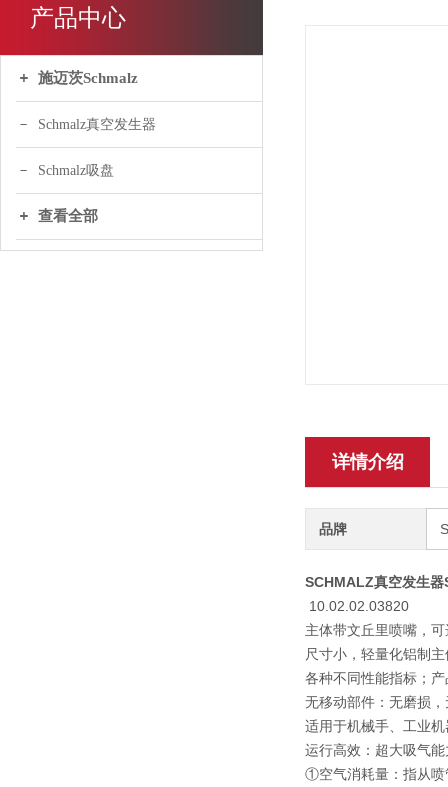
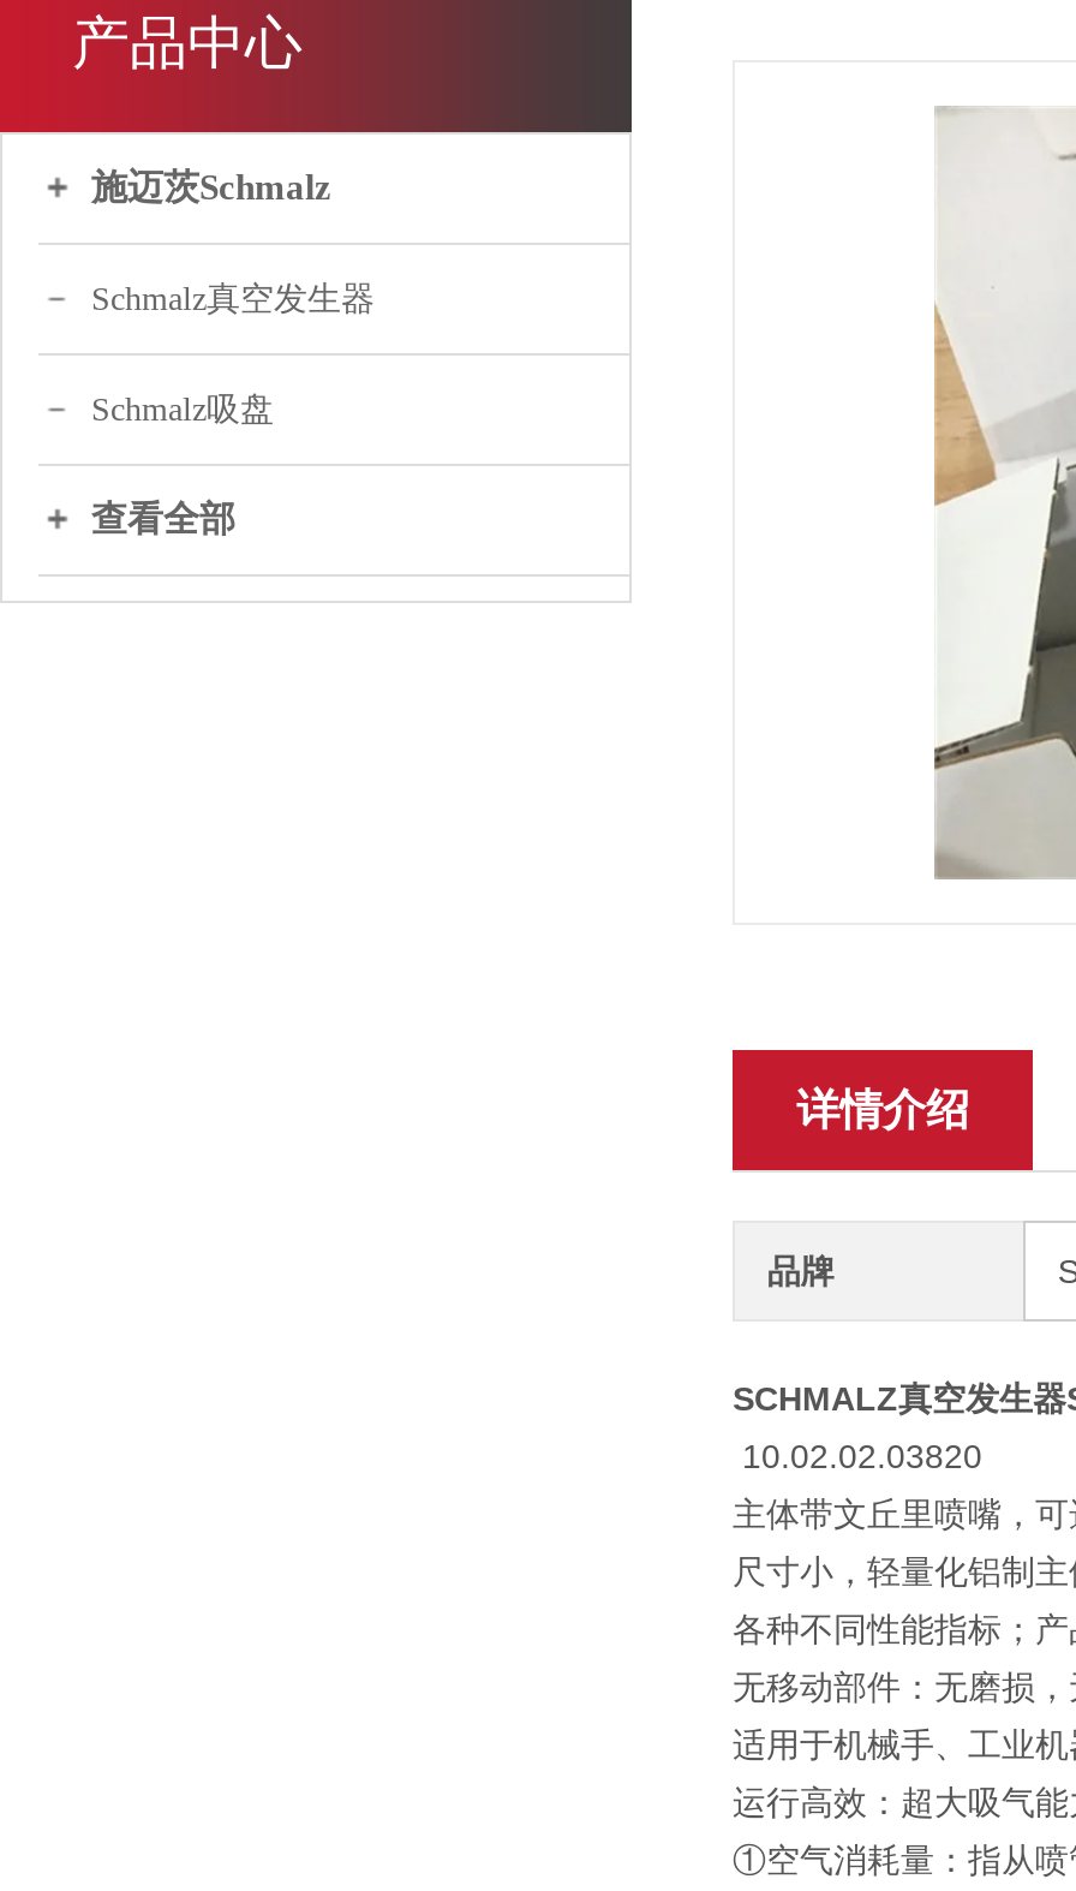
+ [image]
